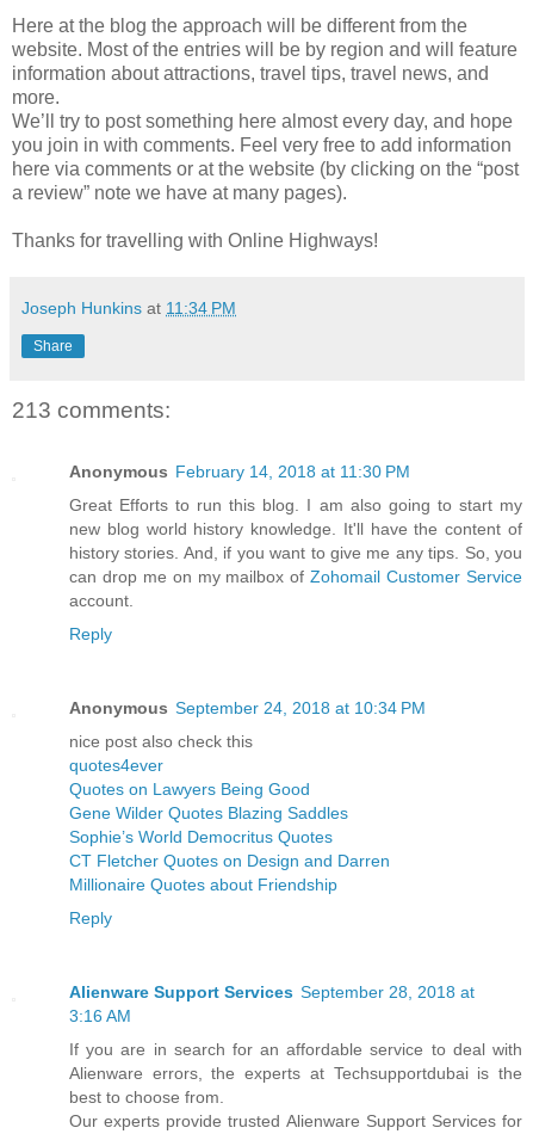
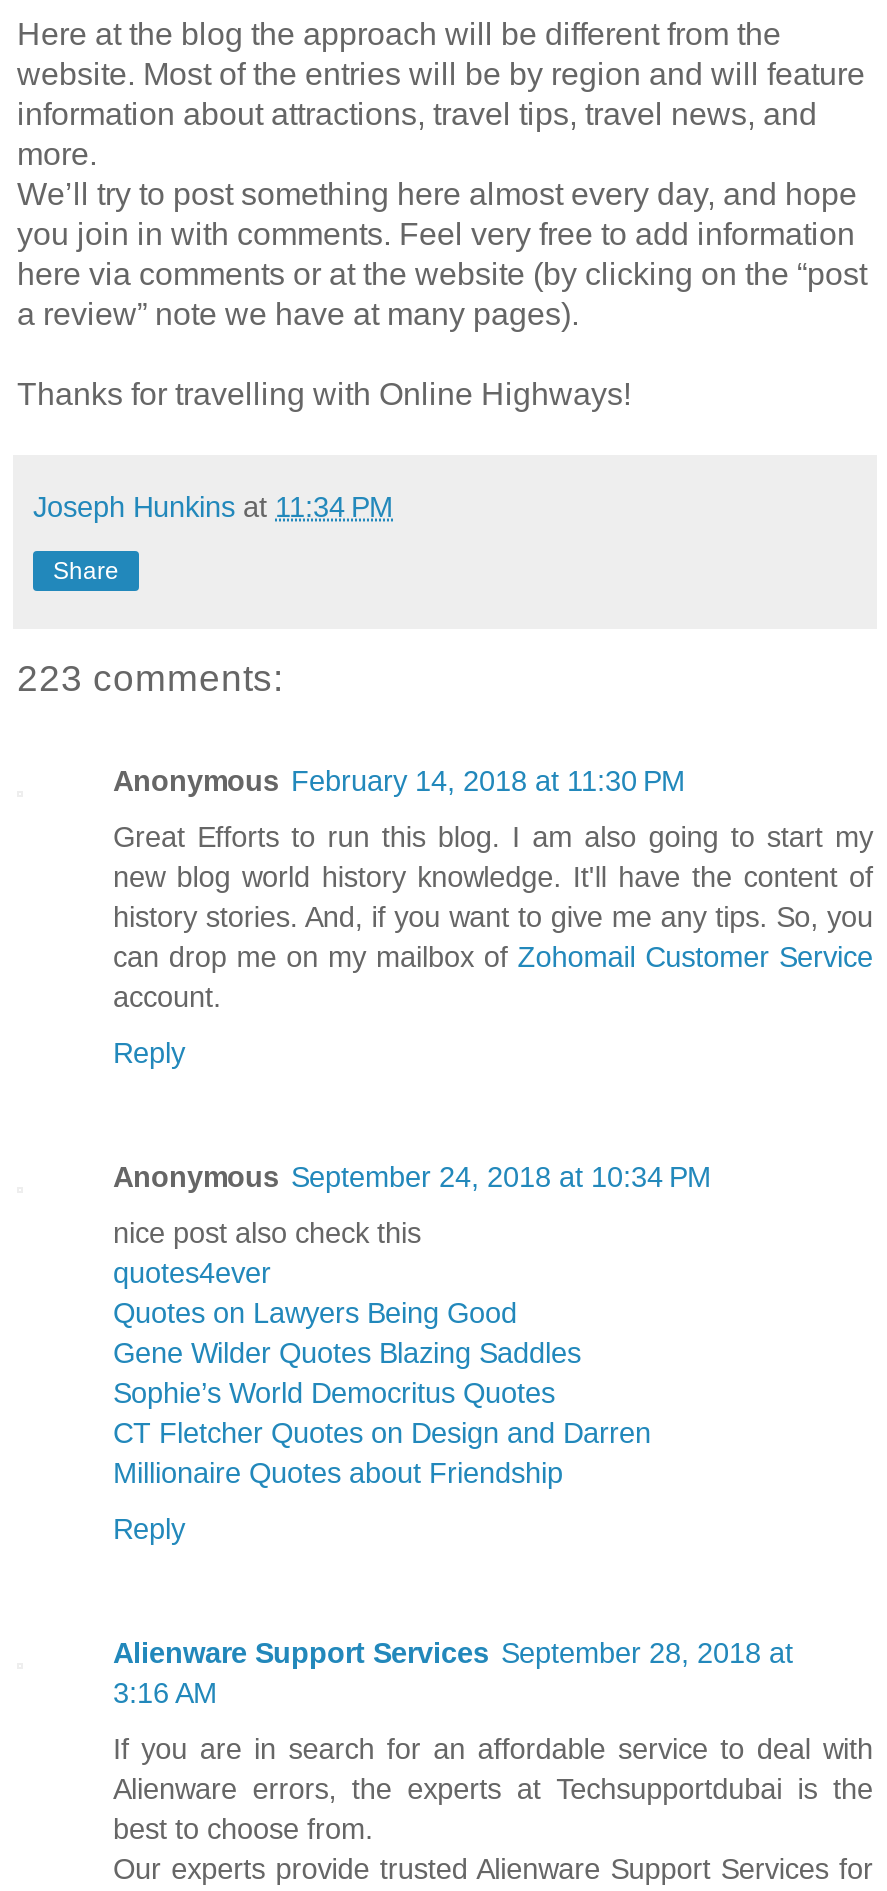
- 213 comments:
+ 223 comments:
